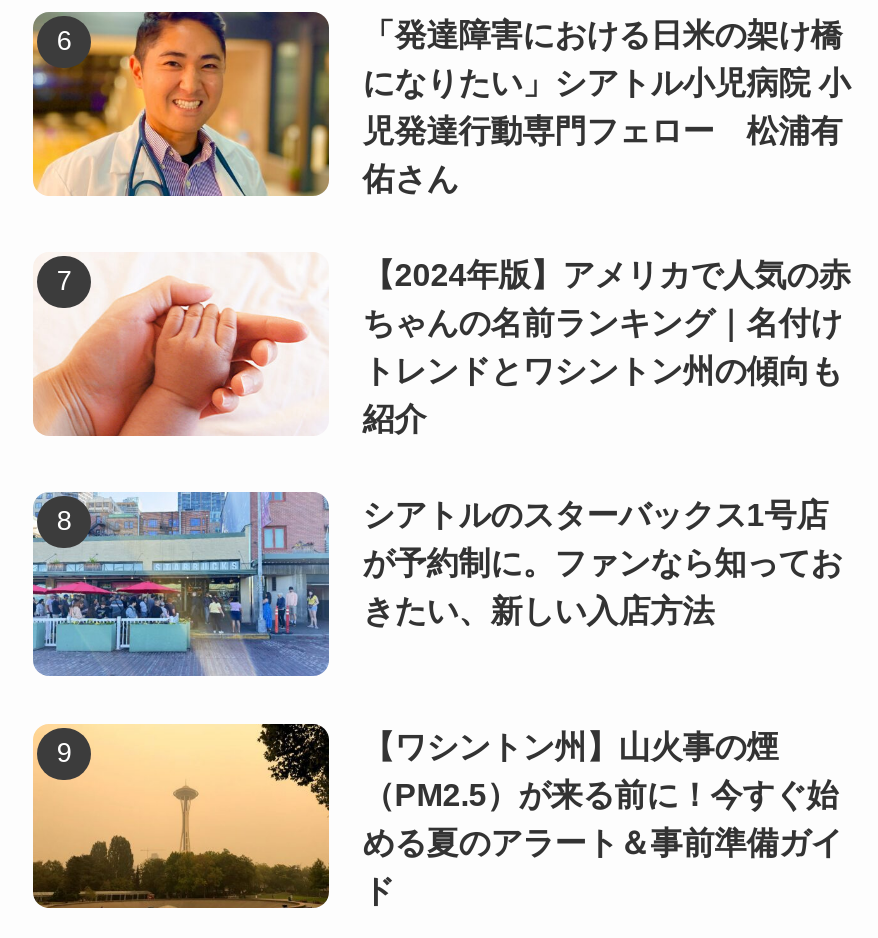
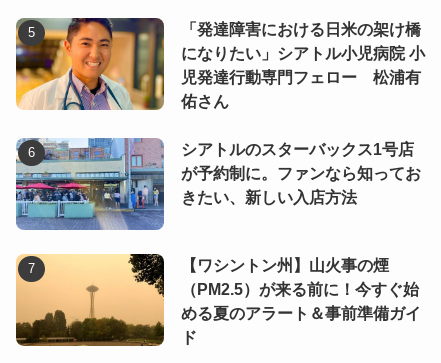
- [image]
- 【2024年版】アメリカで人気の赤
- ちゃんの名前ランキング｜名付け
- トレンドとワシントン州の傾向も
- 紹介
